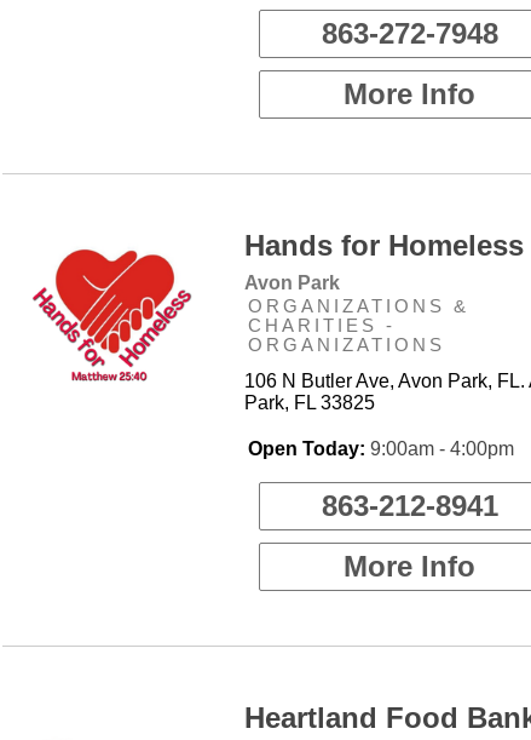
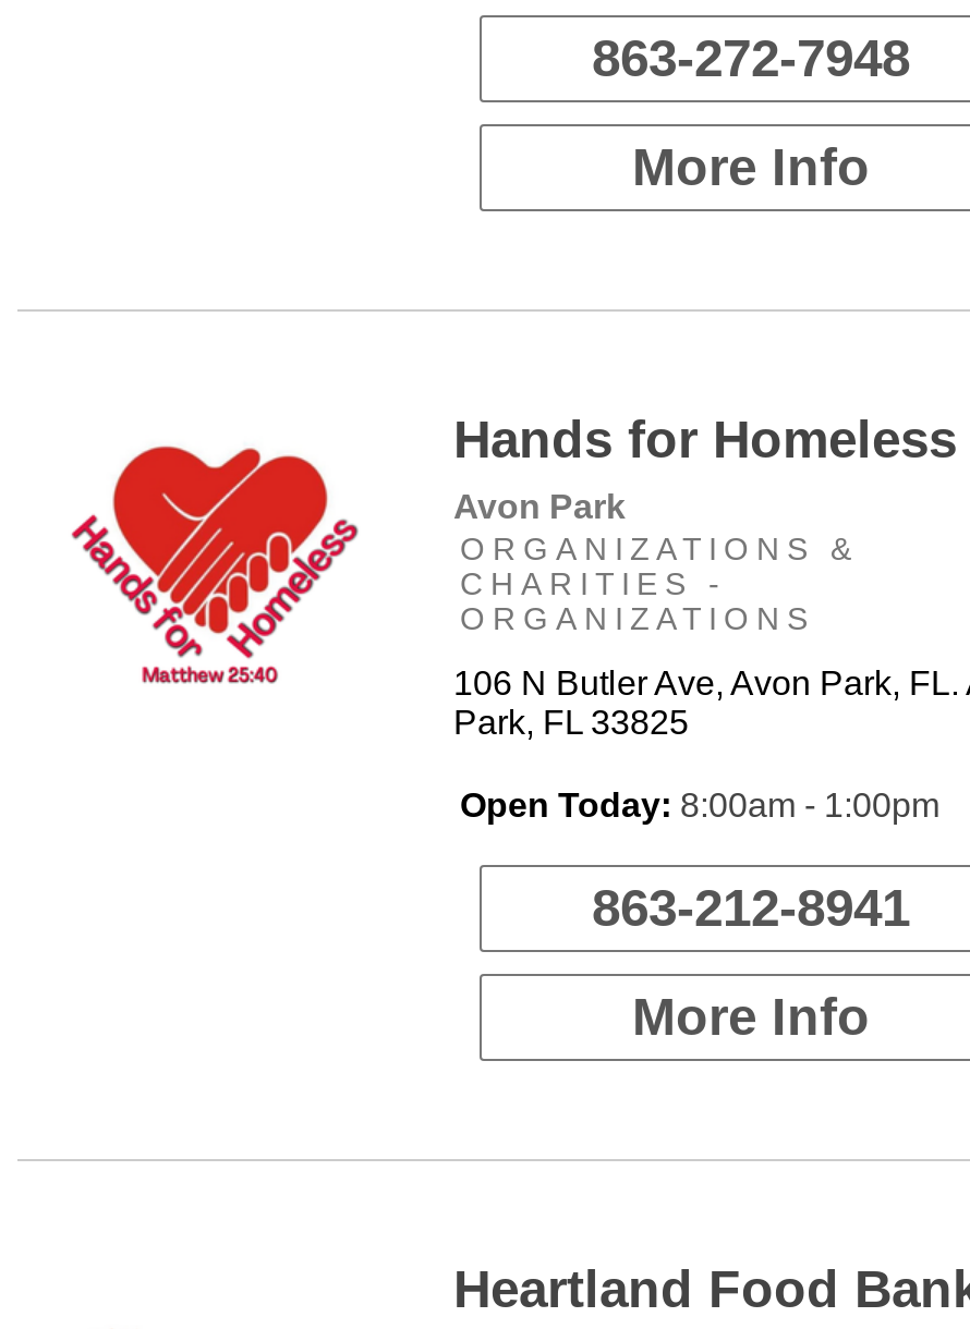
- Open Today: 9:00am - 4:00pm
+ Open Today: 8:00am - 1:00pm
